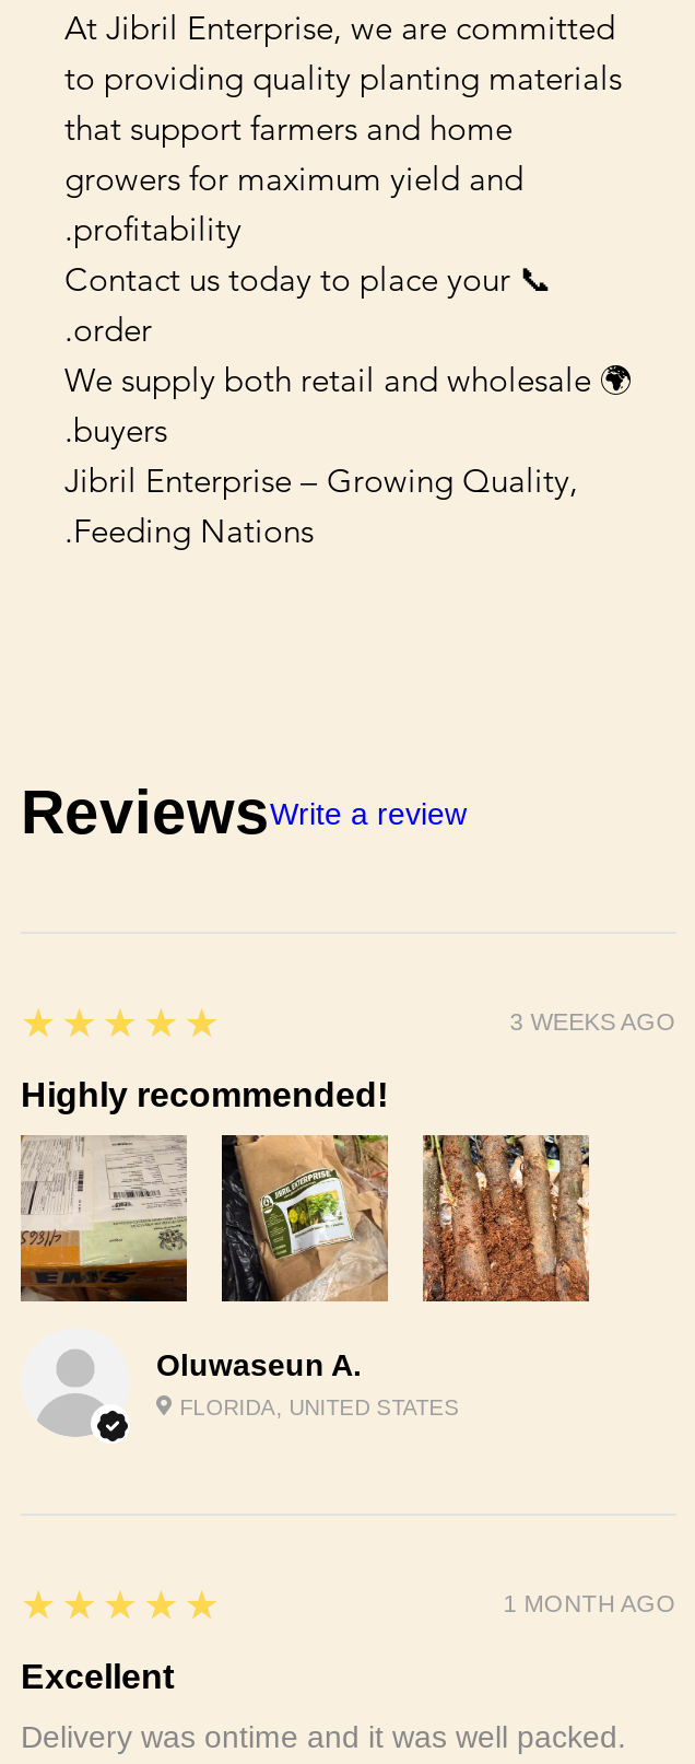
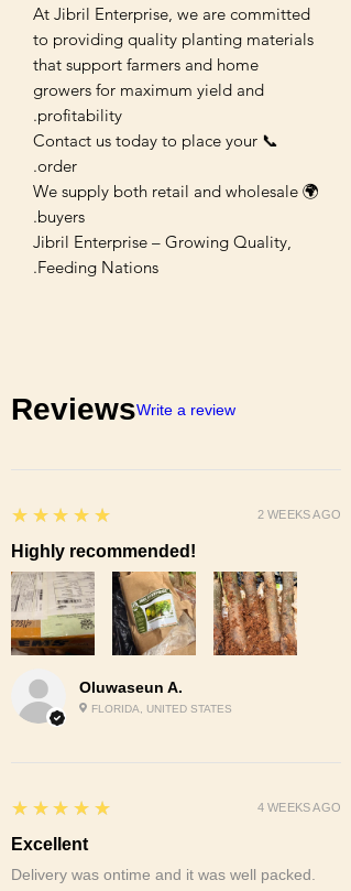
- 3 WEEKS AGO
+ 2 WEEKS AGO

- 1 MONTH AGO
+ 4 WEEKS AGO
